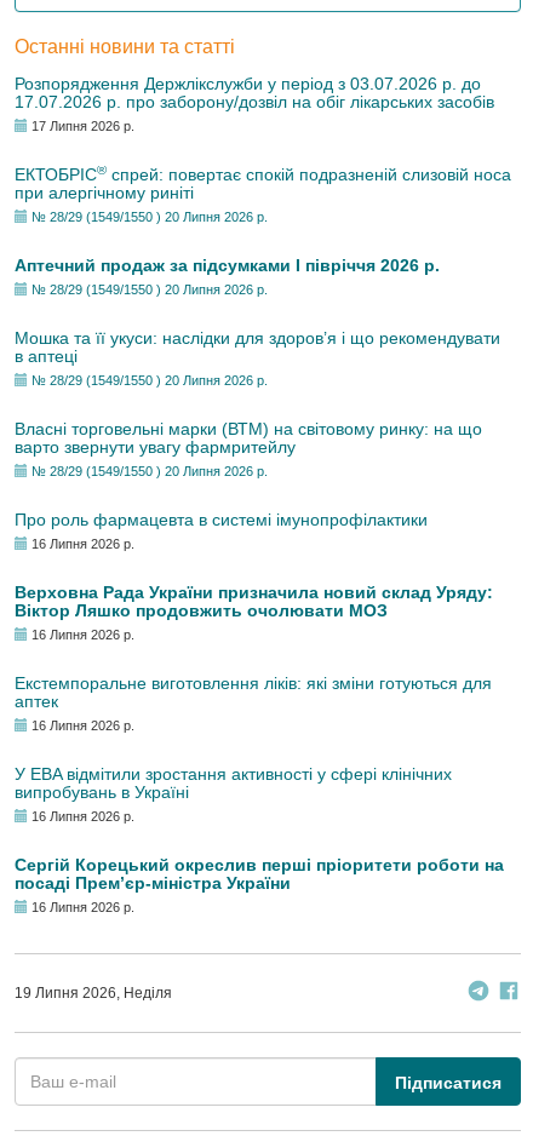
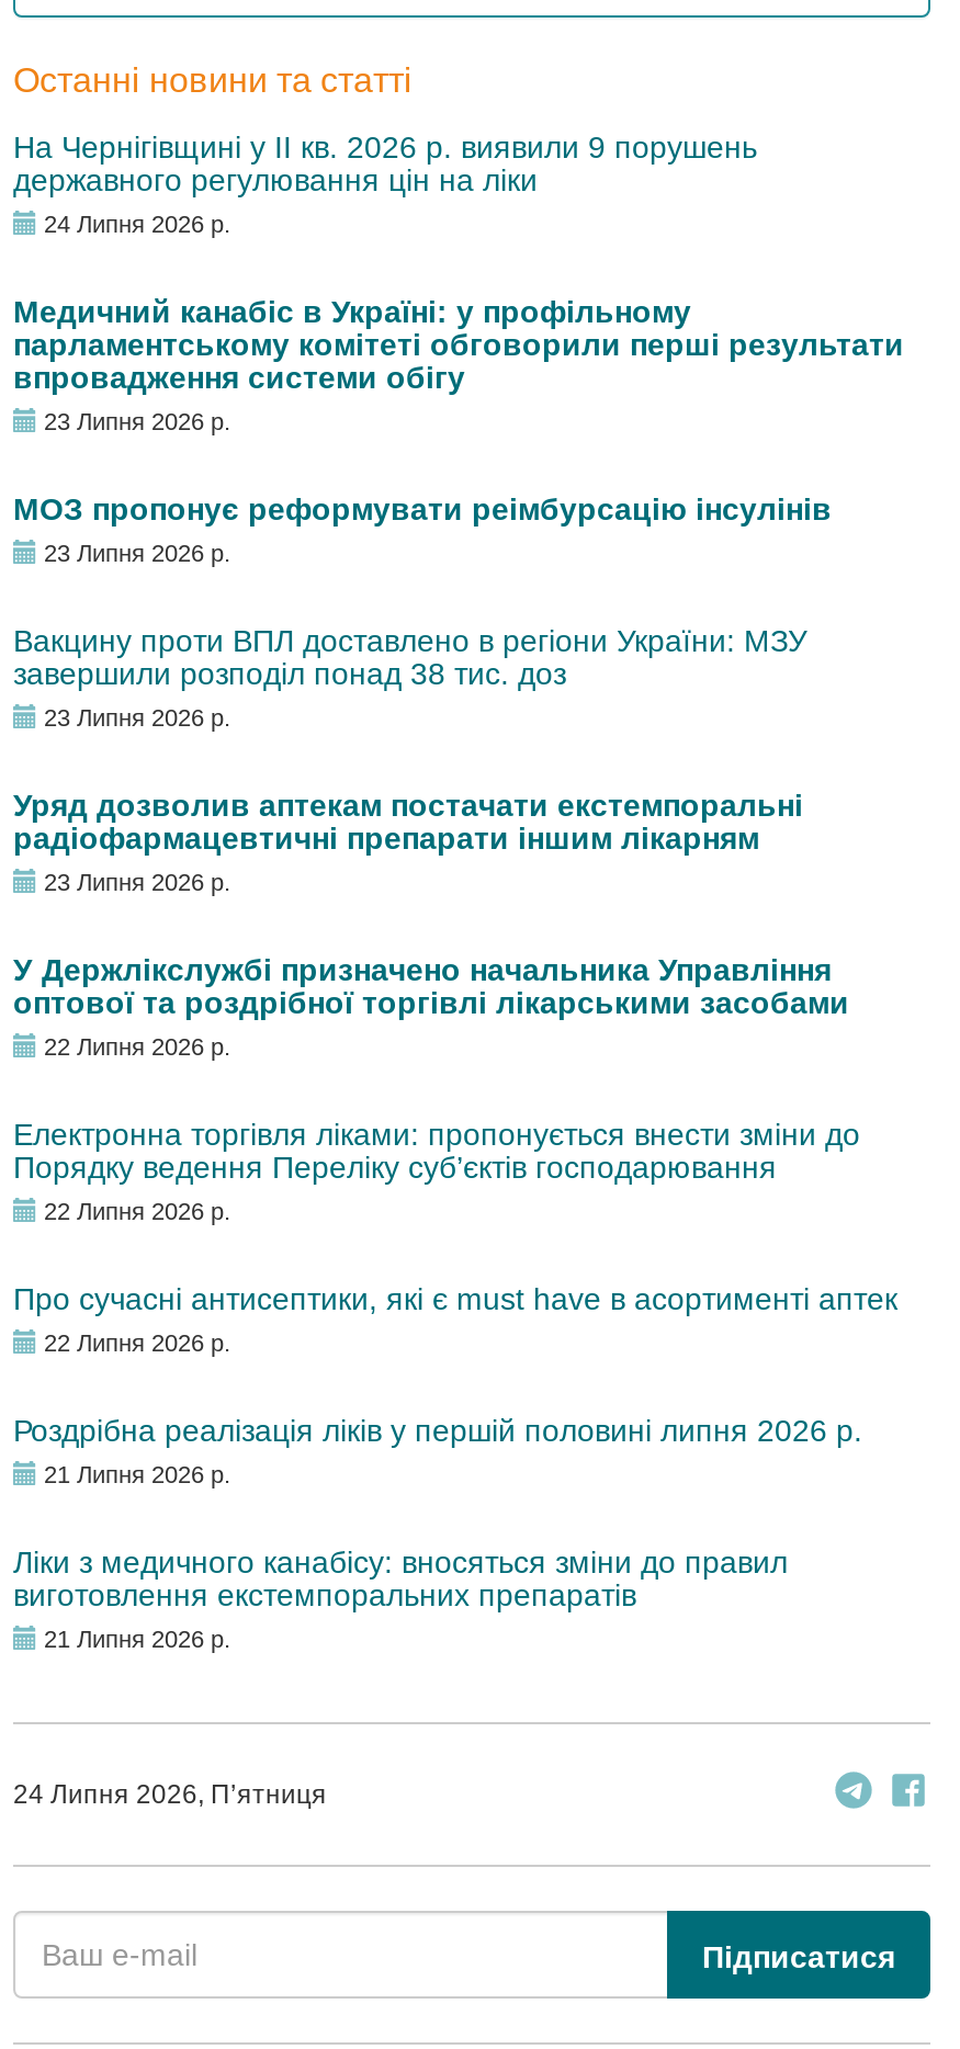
- Розпорядження Держлікслужби у період з 03.07.2026 р. до
- 17.07.2026 р. про заборону/дозвіл на обіг лікарських засобів
- 17 Липня 2026 р.
+ На Чернігівщині у ІІ кв. 2026 р. виявили 9 порушень
+ державного регулювання цін на ліки
+ 24 Липня 2026 р.

- ЕКТОБРІС® спрей: повертає спокій подразненій слизовій носа
- при алергічному риніті
- № 28/29 (1549/1550 ) 20 Липня 2026 р.
+ Медичний канабіс в Україні: у профільному
+ парламентському комітеті обговорили перші результати
+ впровадження системи обігу
+ 23 Липня 2026 р.

- Аптечний продаж за підсумками І півріччя 2026 р.
- № 28/29 (1549/1550 ) 20 Липня 2026 р.
+ МОЗ пропонує реформувати реімбурсацію інсулінів
+ 23 Липня 2026 р.

- Мошка та її укуси: наслідки для здоров’я і що рекомендувати
- в аптеці
- № 28/29 (1549/1550 ) 20 Липня 2026 р.
+ Вакцину проти ВПЛ доставлено в регіони України: МЗУ
+ завершили розподіл понад 38 тис. доз
+ 23 Липня 2026 р.

- Власні торговельні марки (ВТМ) на світовому ринку: на що
- варто звернути увагу фармритейлу
- № 28/29 (1549/1550 ) 20 Липня 2026 р.
+ Уряд дозволив аптекам постачати екстемпоральні
+ радіофармацевтичні препарати іншим лікарням
+ 23 Липня 2026 р.

- Про роль фармацевта в системі імунопрофілактики
- 16 Липня 2026 р.
+ У Держлікслужбі призначено начальника Управління
+ оптової та роздрібної торгівлі лікарськими засобами
+ 22 Липня 2026 р.

- Верховна Рада України призначила новий склад Уряду:
- Віктор Ляшко продовжить очолювати МОЗ
- 16 Липня 2026 р.
+ Електронна торгівля ліками: пропонується внести зміни до
+ Порядку ведення Переліку суб’єктів господарювання
+ 22 Липня 2026 р.

- Екстемпоральне виготовлення ліків: які зміни готуються для
- аптек
- 16 Липня 2026 р.
+ Про сучасні антисептики, які є must have в асортименті аптек
+ 22 Липня 2026 р.

- У EBA відмітили зростання активності у сфері клінічних
- випробувань в Україні
- 16 Липня 2026 р.
+ Роздрібна реалізація ліків у першій половині липня 2026 р.
+ 21 Липня 2026 р.

- Сергій Корецький окреслив перші пріоритети роботи на
- посаді Прем’єр-міністра України
- 16 Липня 2026 р.
+ Ліки з медичного канабісу: вносяться зміни до правил
+ виготовлення екстемпоральних препаратів
+ 21 Липня 2026 р.

- 19 Липня 2026, Неділя
+ 24 Липня 2026, П’ятниця
